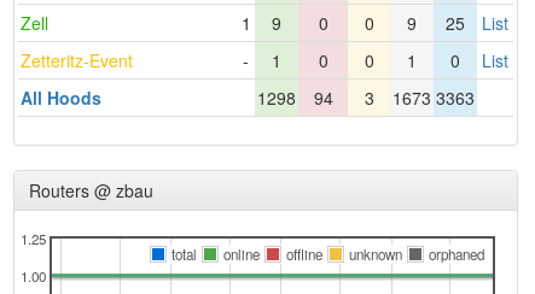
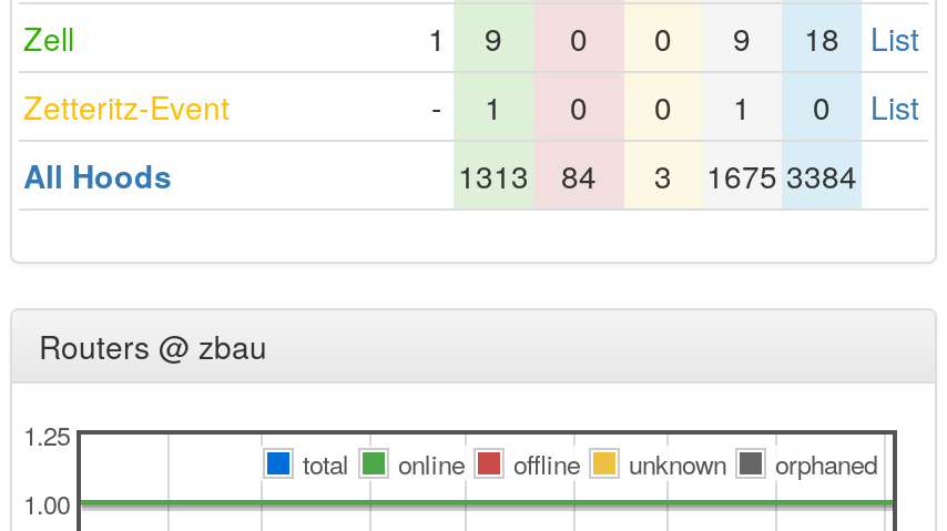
- 1 9 0 0 9 25 List
+ 1 9 0 0 9 18 List

- 1298
+ 1313

- 94
+ 84

- 1673 3363
+ 1675 3384
